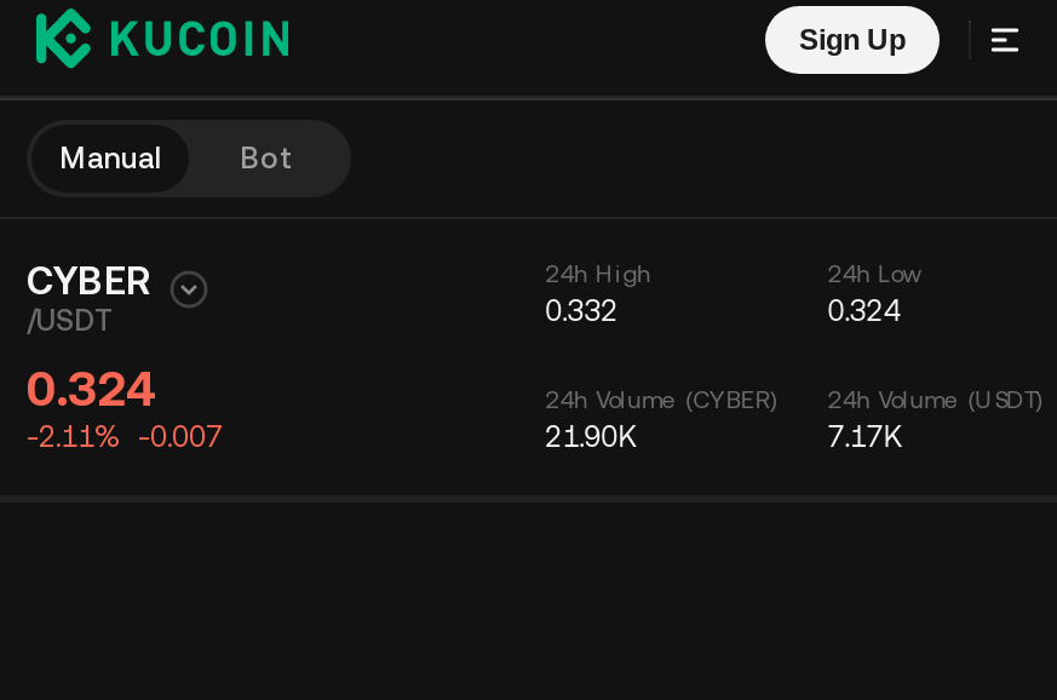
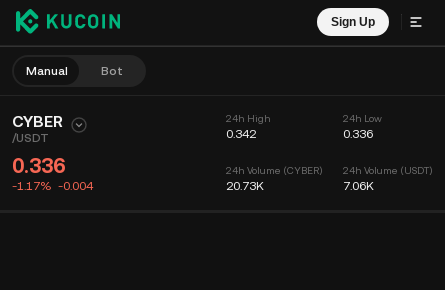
- 0.332
+ 0.342

- 0.324
+ 0.336

- 0.324
+ 0.336

- -2.11% -0.007
+ -1.17% -0.004

- 21.90K
+ 20.73K

- 7.17K
+ 7.06K
